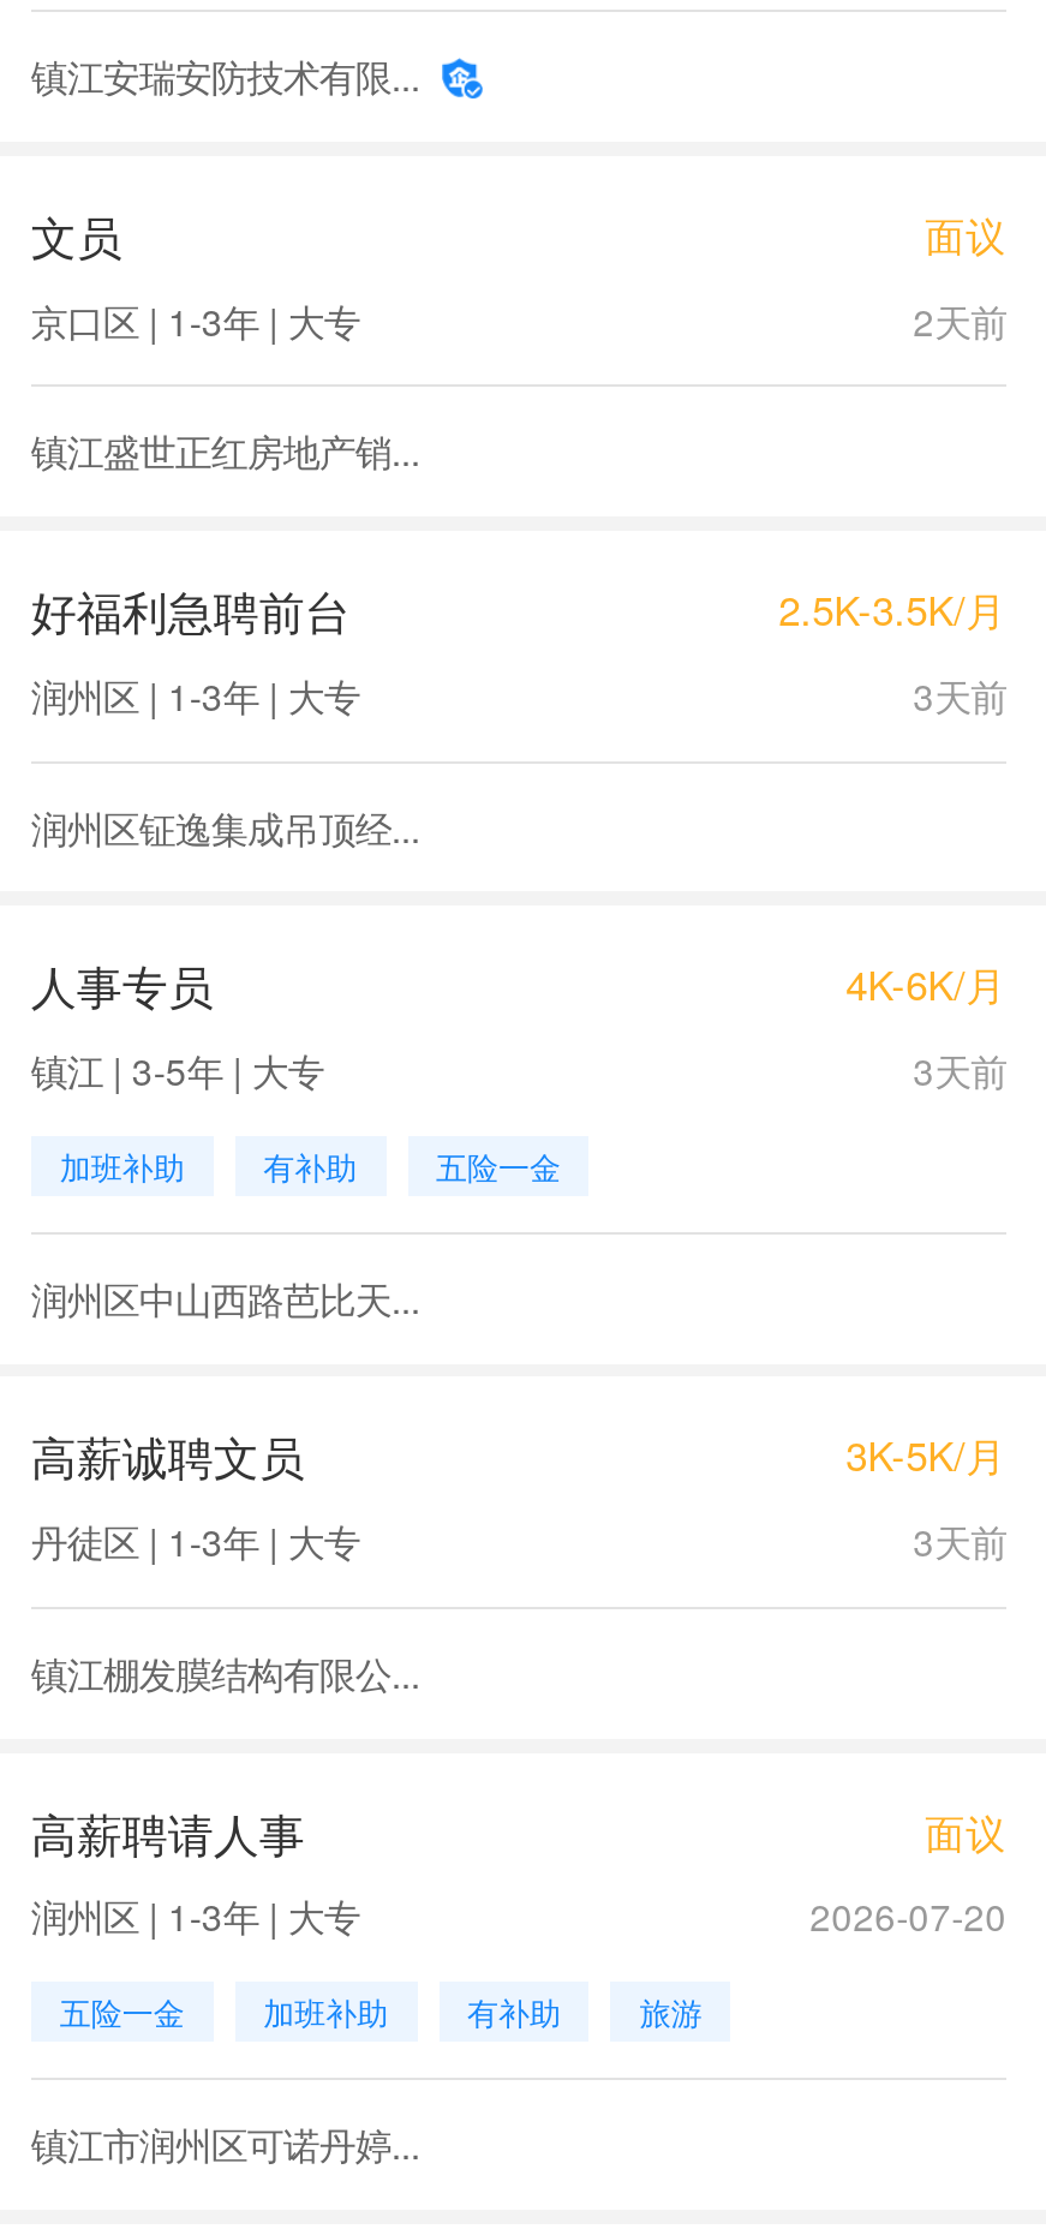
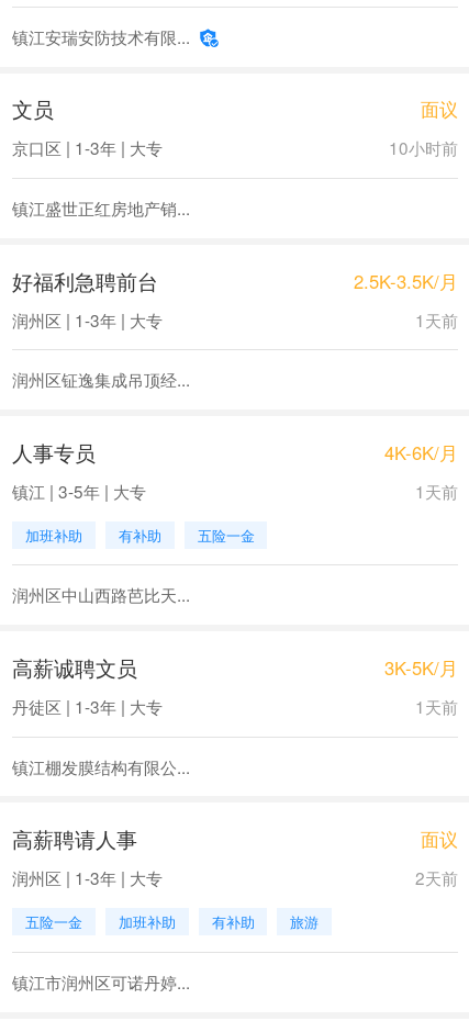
- 2天前
+ 10小时前

- 3天前
+ 1天前

- 3天前
+ 1天前

- 3天前
+ 1天前

- 2026-07-20
+ 2天前
